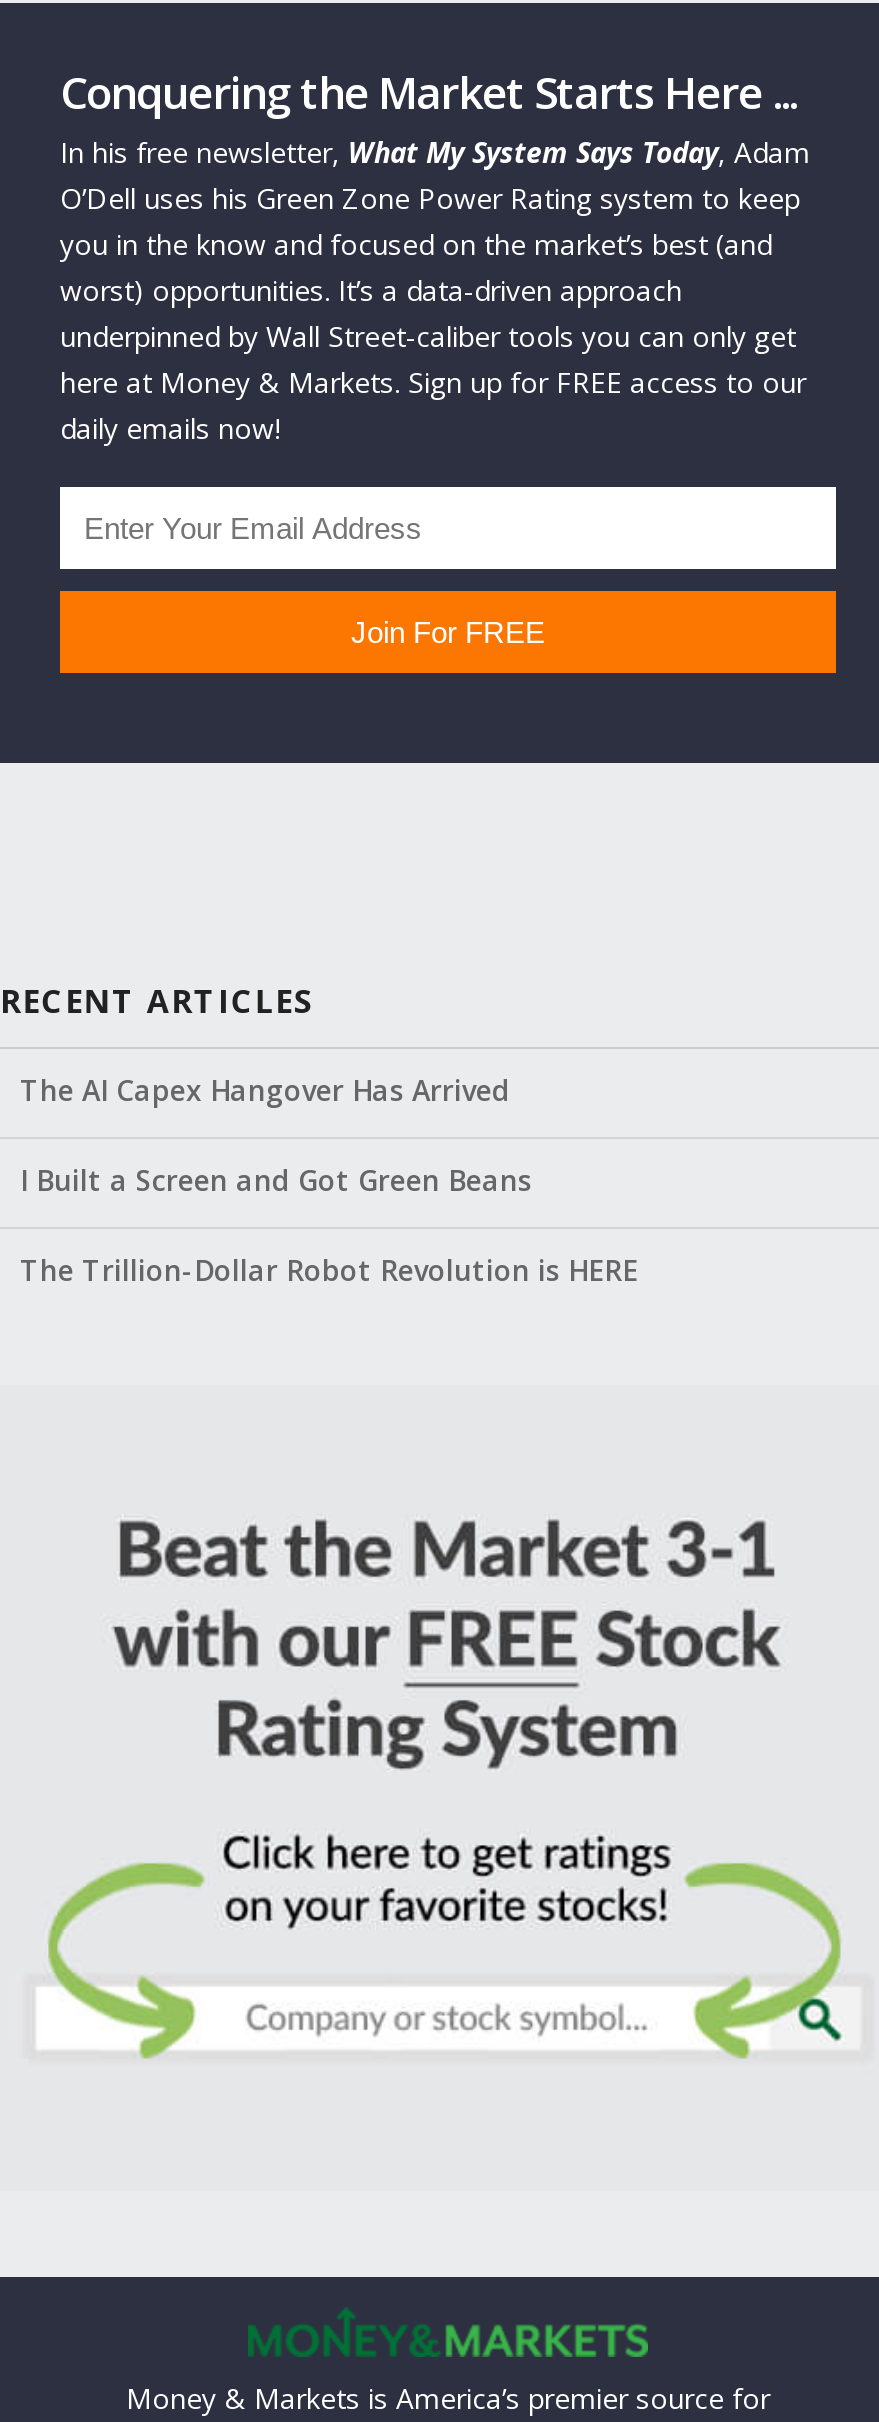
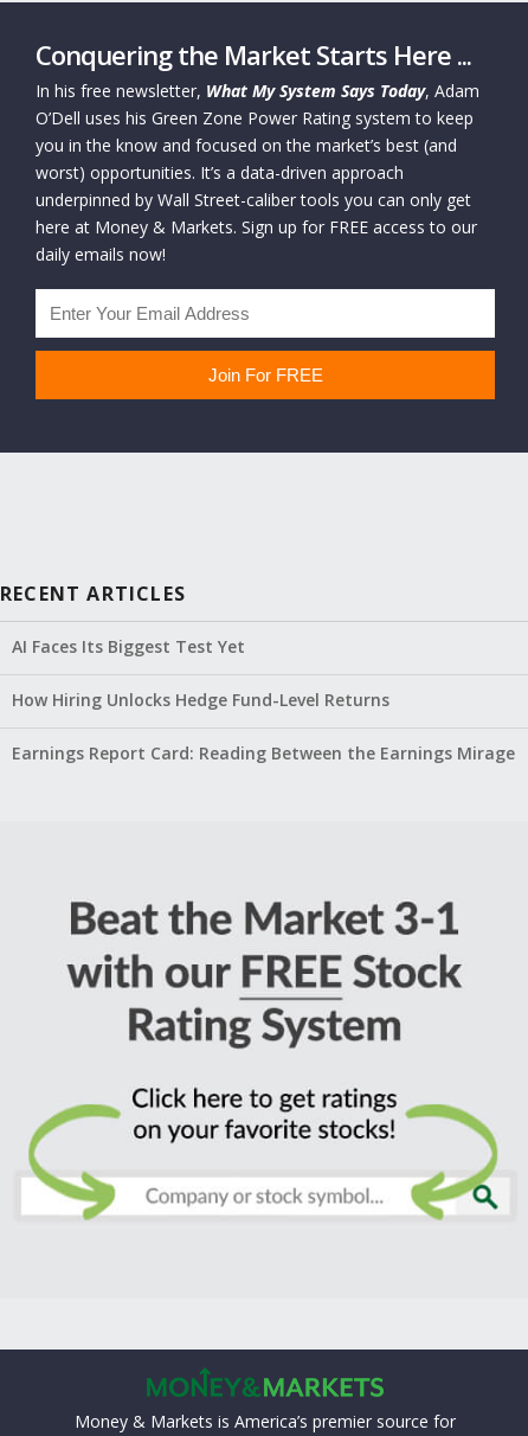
- The AI Capex Hangover Has Arrived
+ AI Faces Its Biggest Test Yet

- I Built a Screen and Got Green Beans
+ How Hiring Unlocks Hedge Fund-Level Returns

- The Trillion-Dollar Robot Revolution is HERE
+ Earnings Report Card: Reading Between the Earnings Mirage
